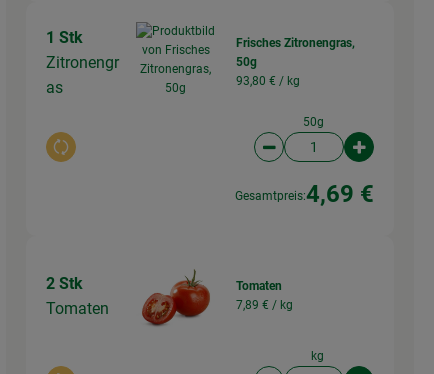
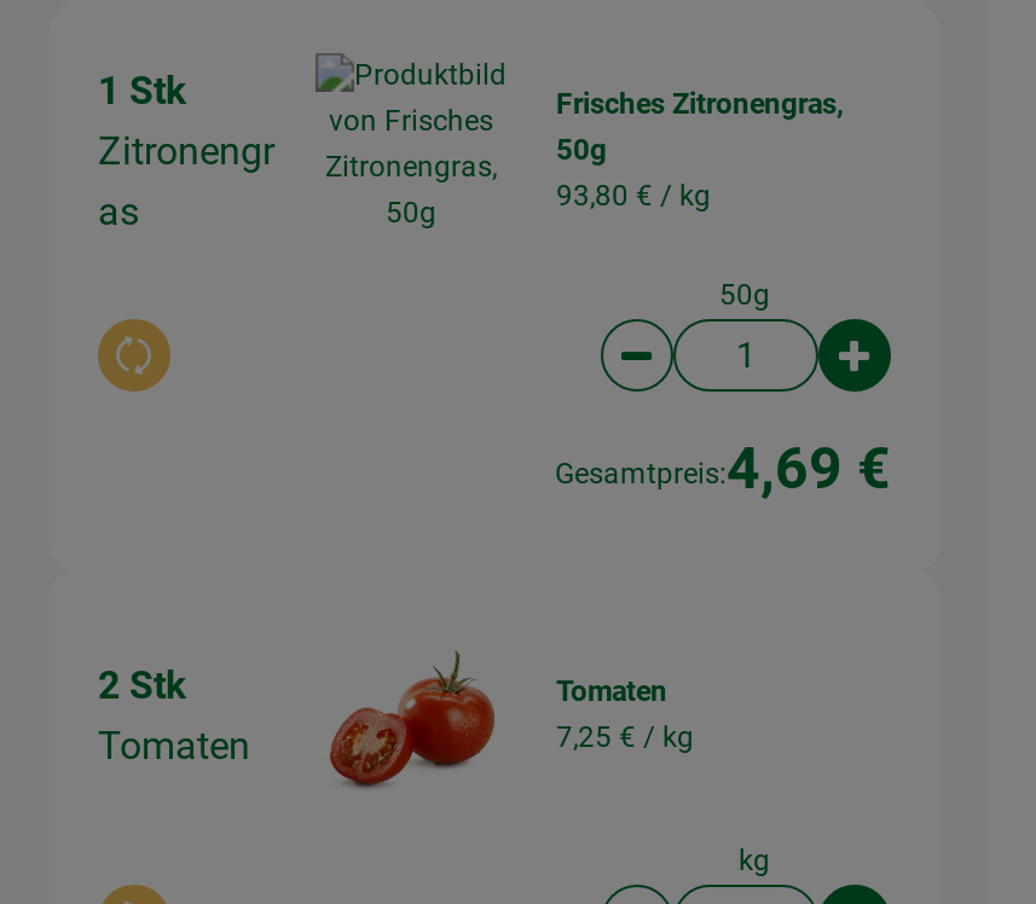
- 7,89 € / kg
+ 7,25 € / kg
